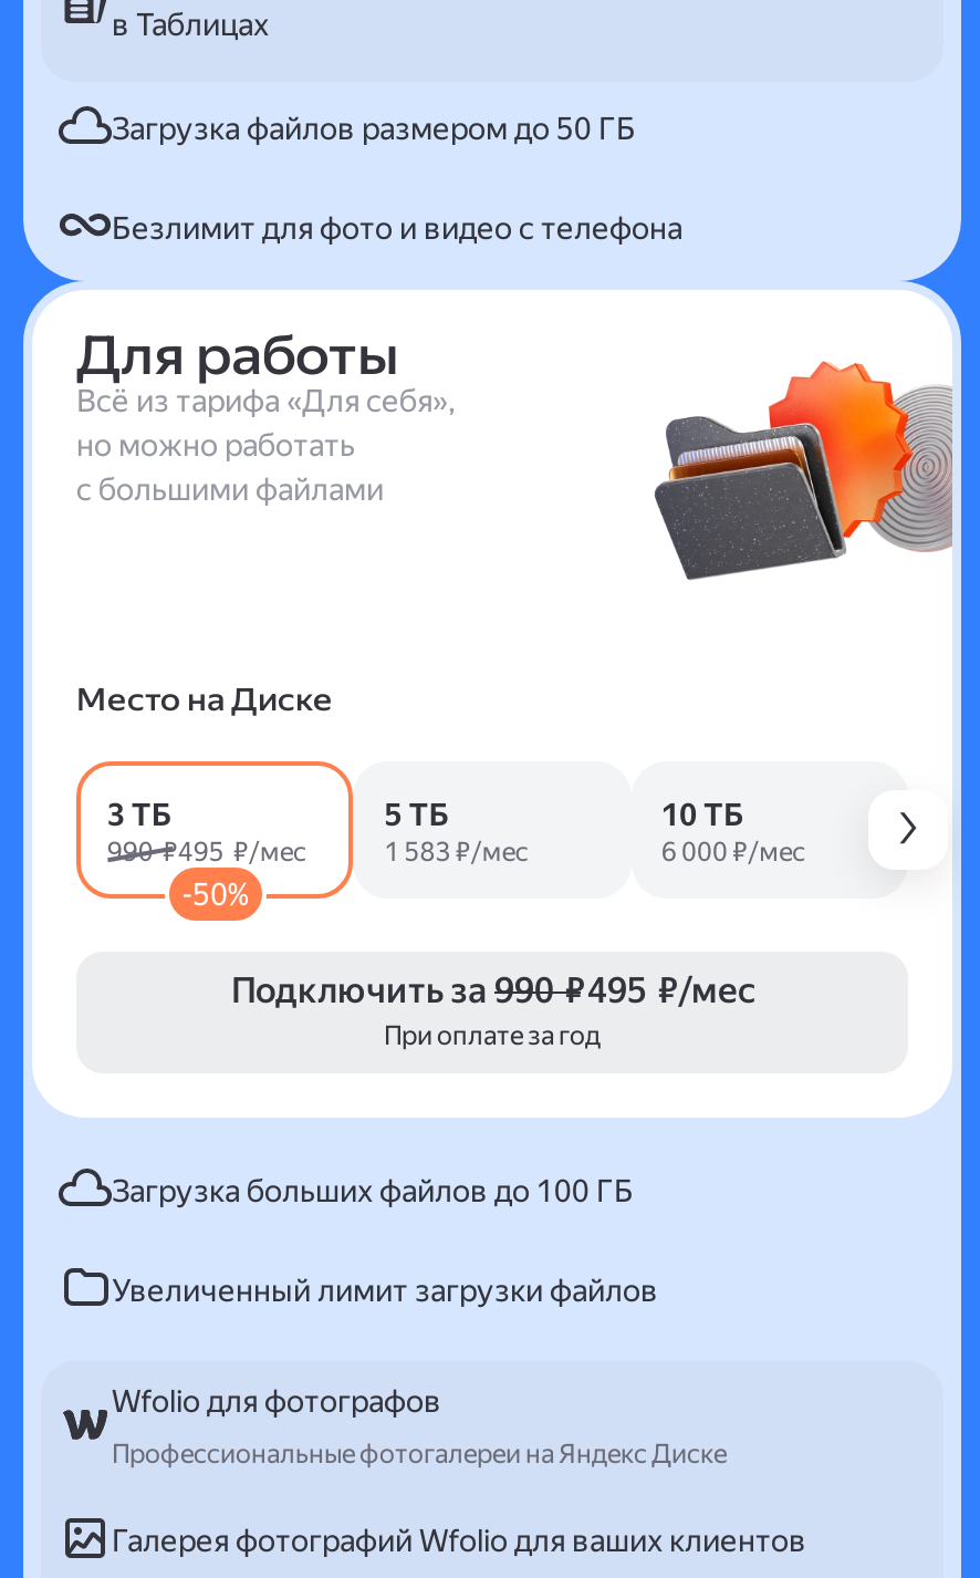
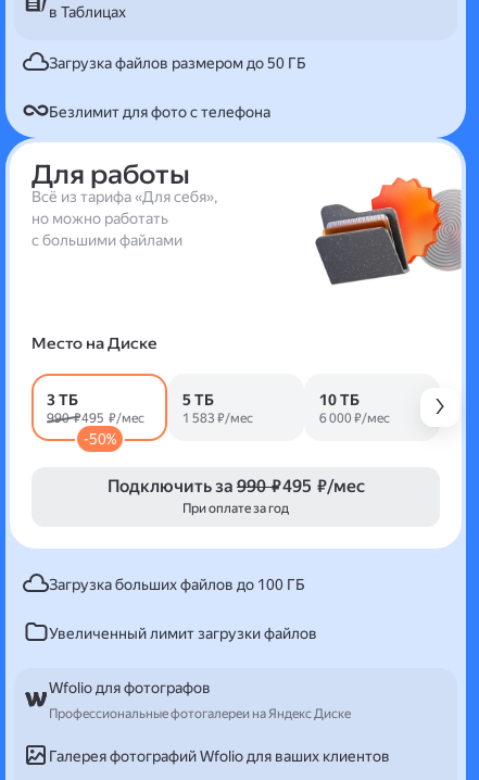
- Безлимит для фото и видео с телефона
+ Безлимит для фото с телефона
